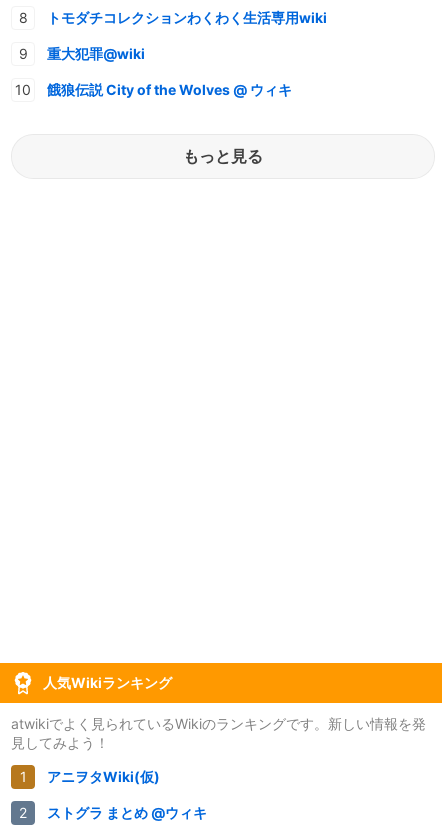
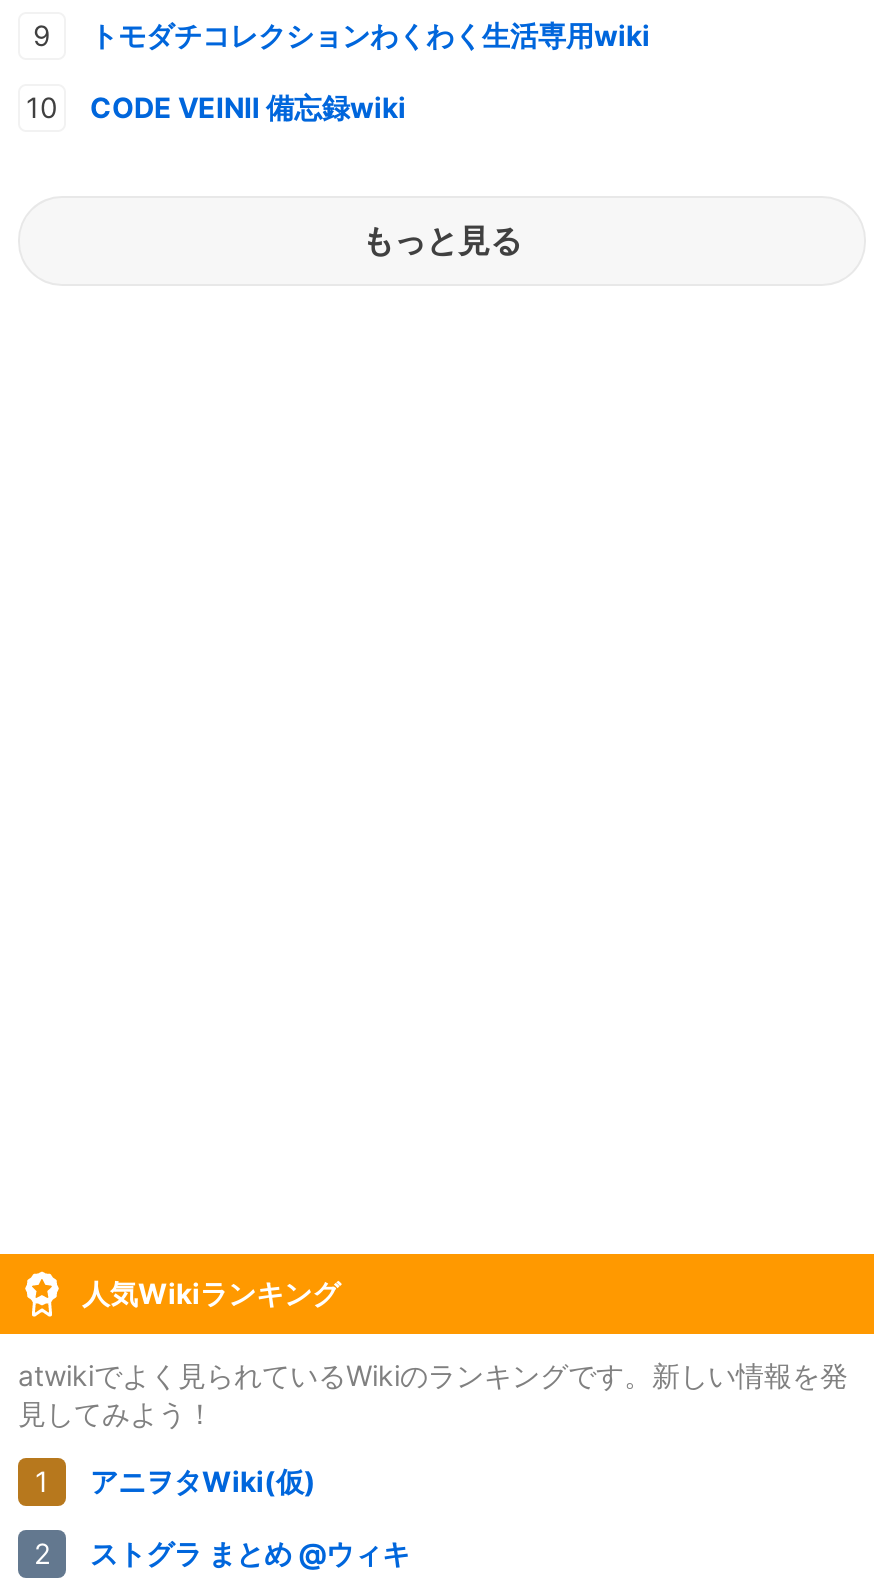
- 重大犯罪@wiki
- 餓狼伝説 City of the Wolves @ ウィキ
+ CODE VEINⅡ 備忘録wiki
